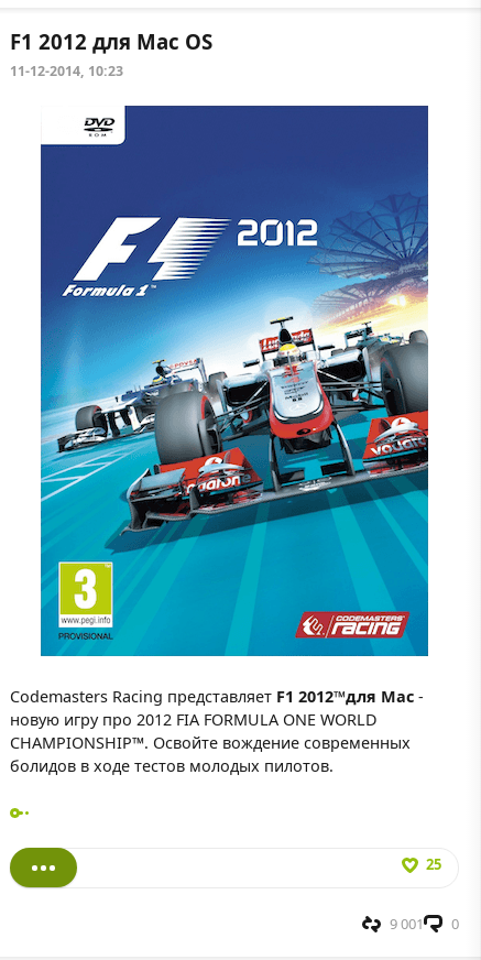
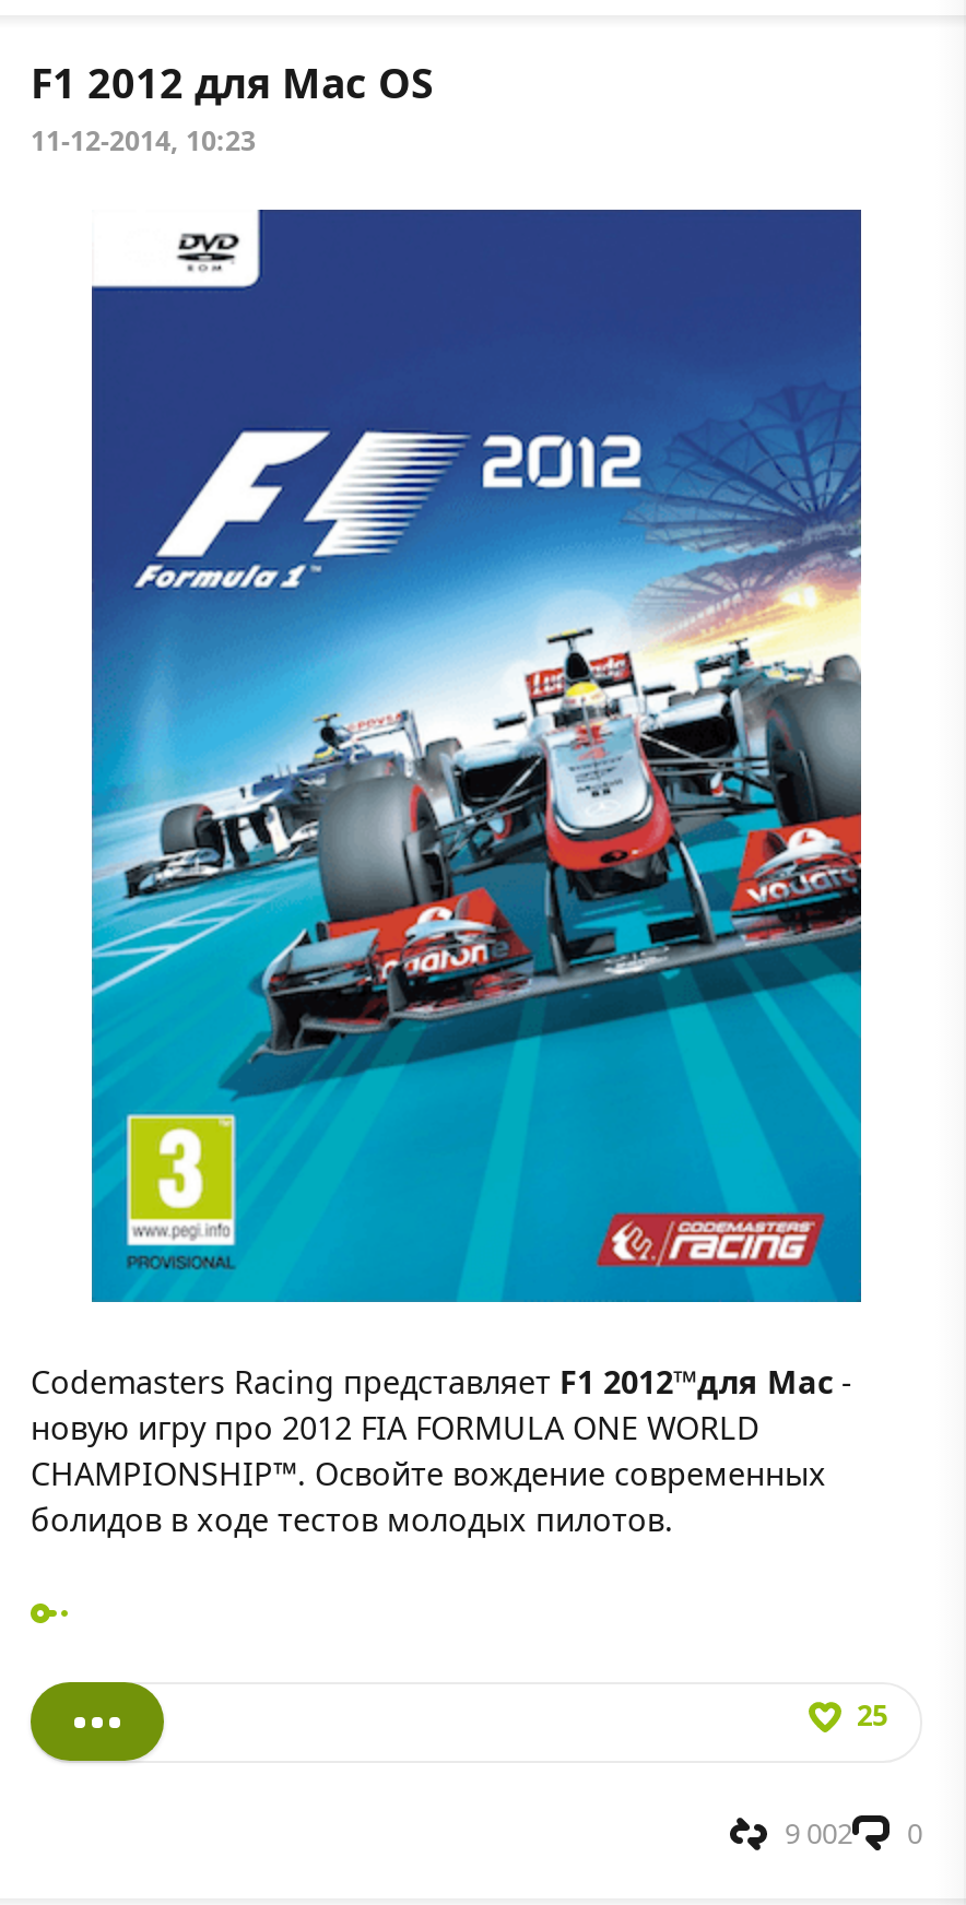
- 9 001 0
+ 9 002 0
